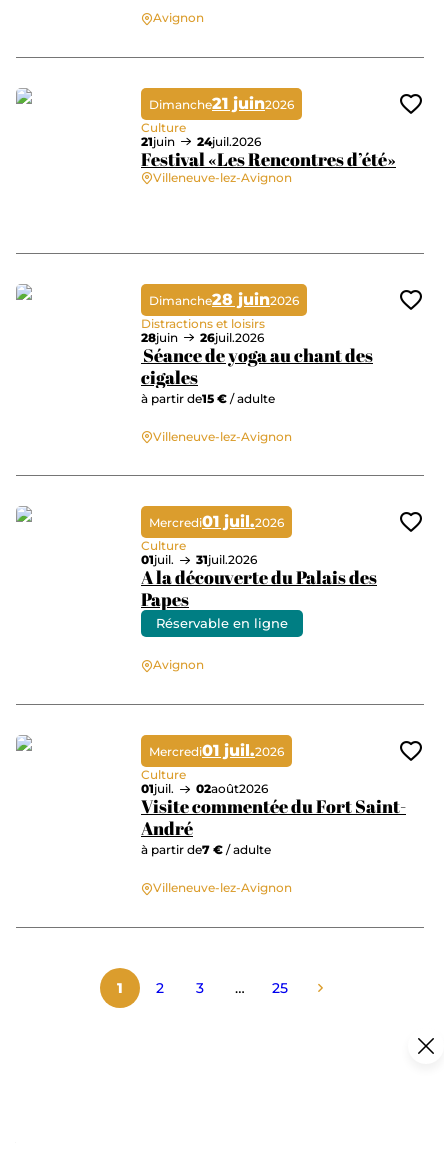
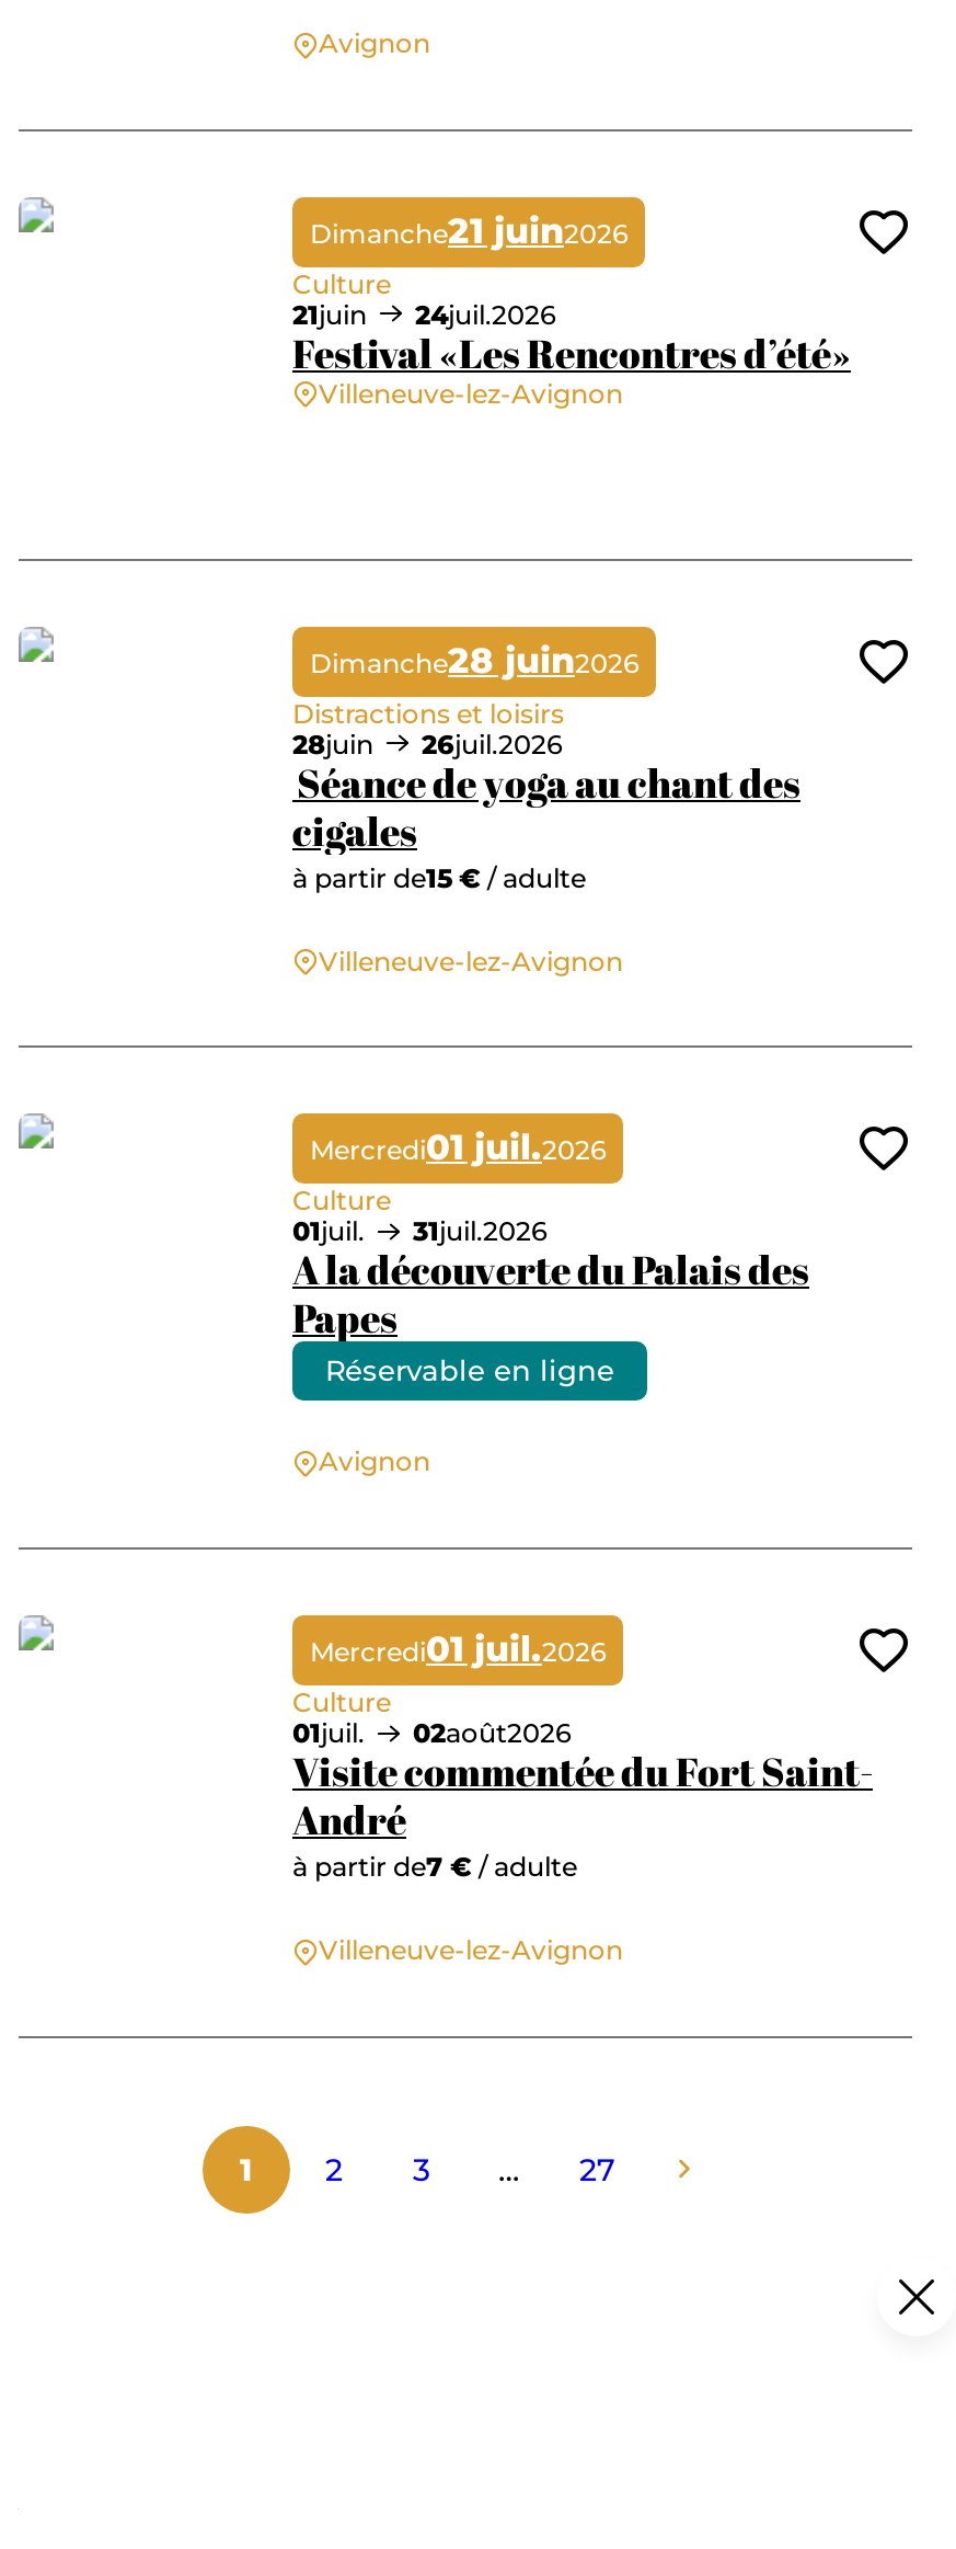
- 25
+ 27
